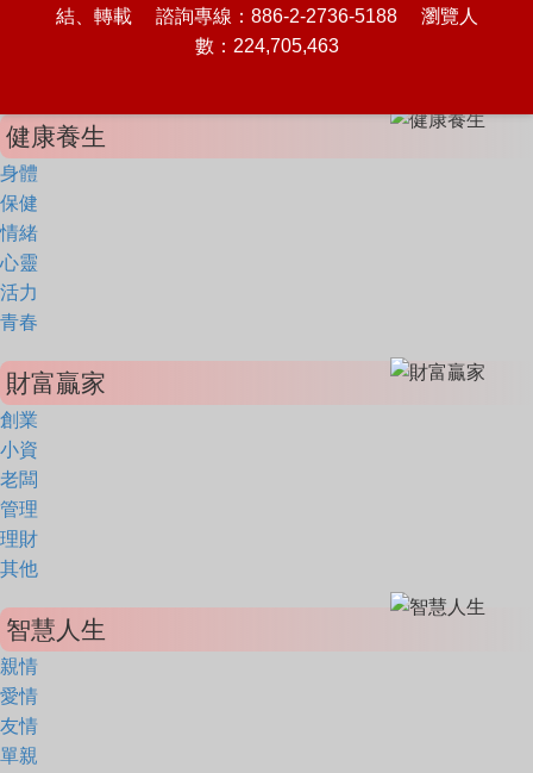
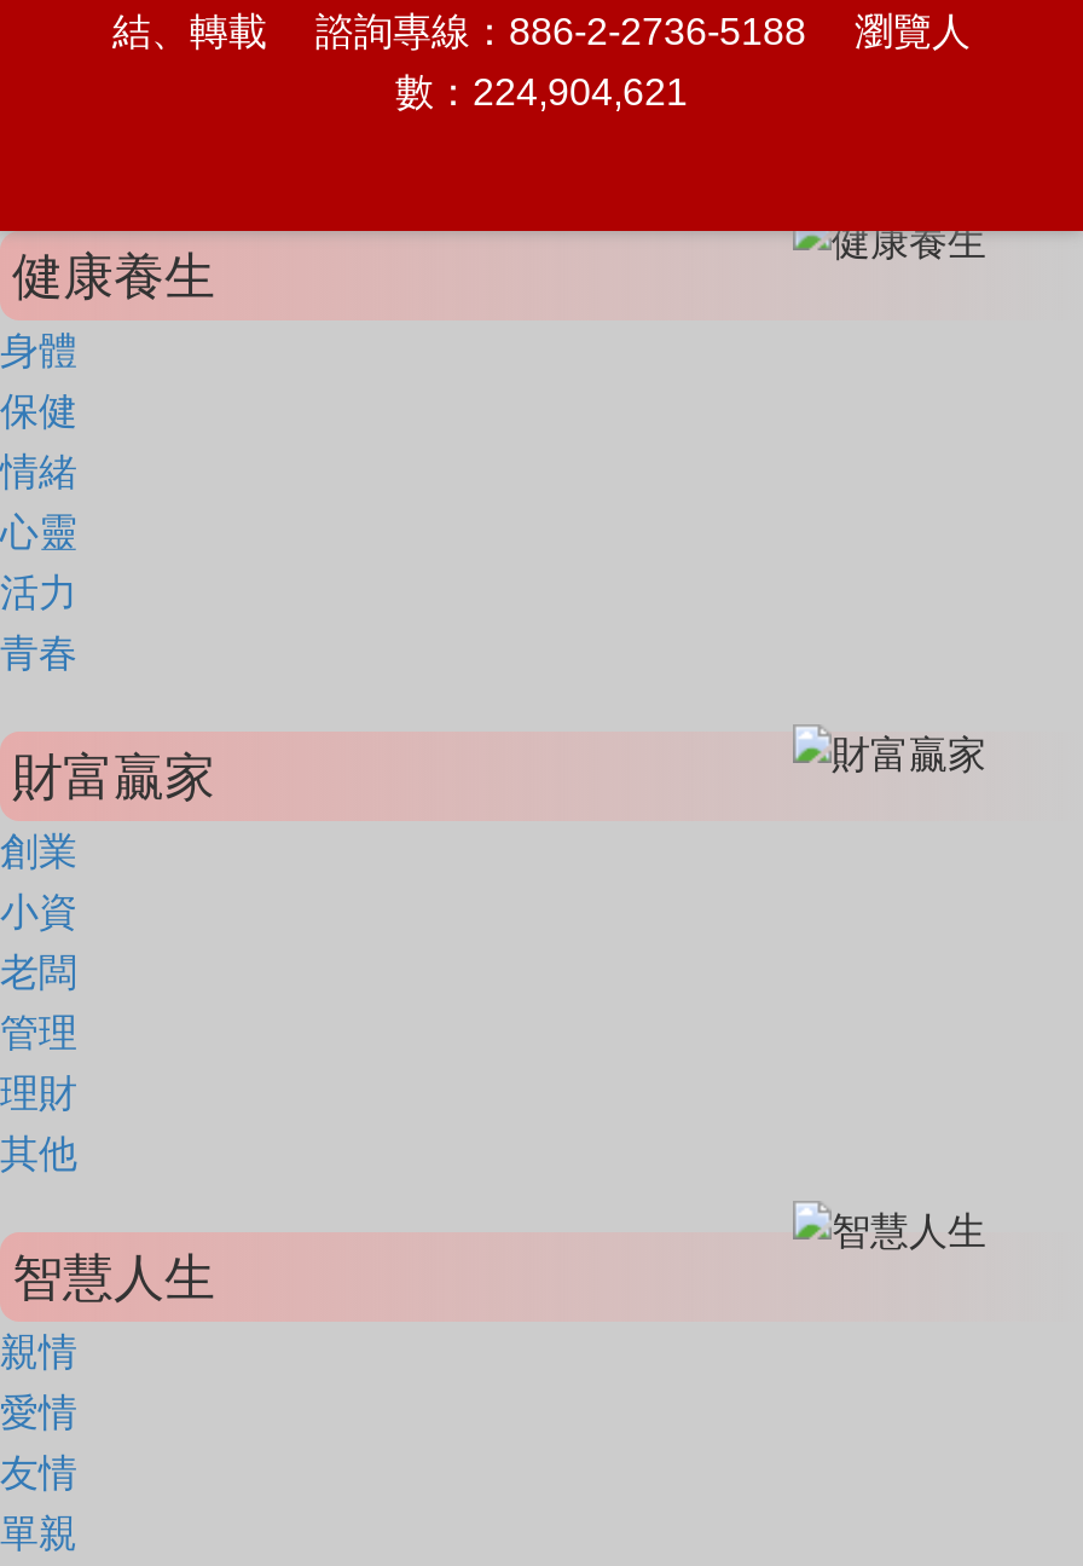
- 數：224,705,463
+ 數：224,904,621
